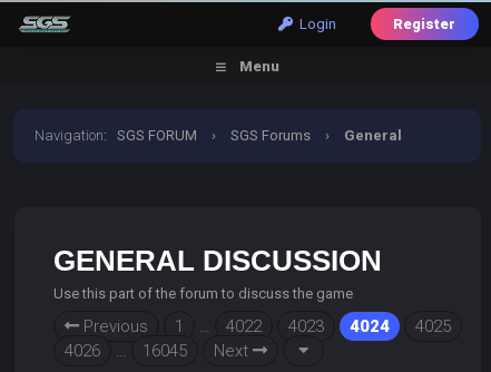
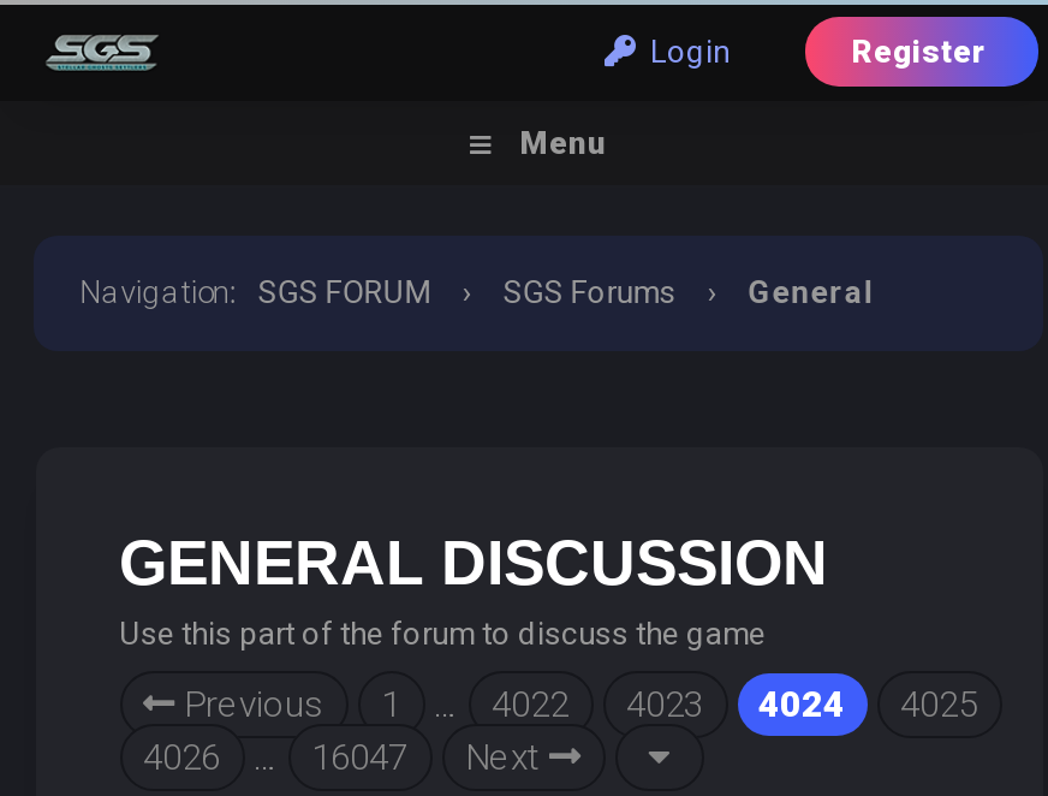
- 4026 … 16045 Next
+ 4026 … 16047 Next
